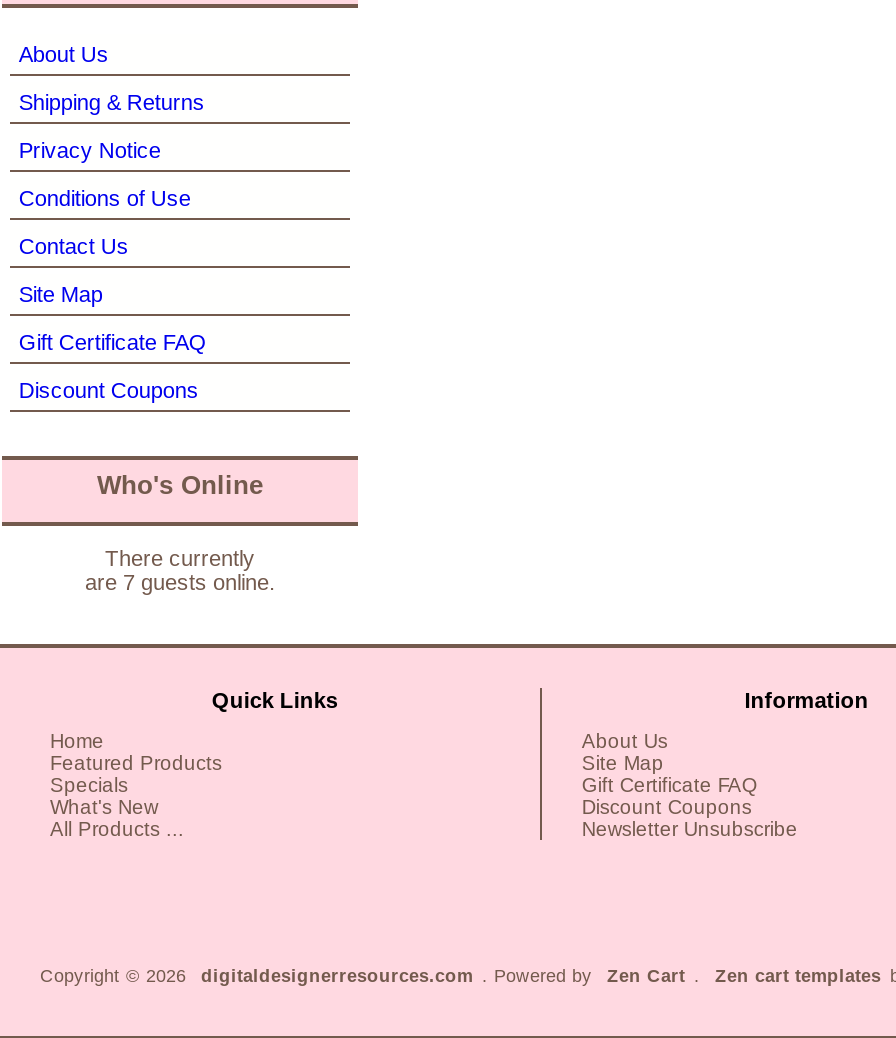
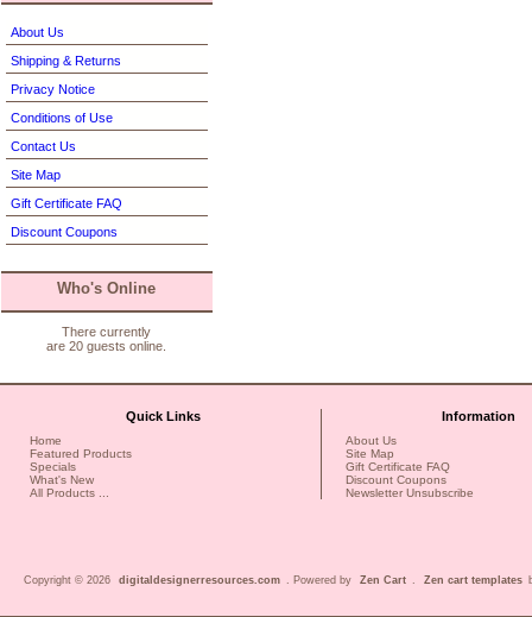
- are 7 guests online.
+ are 20 guests online.
